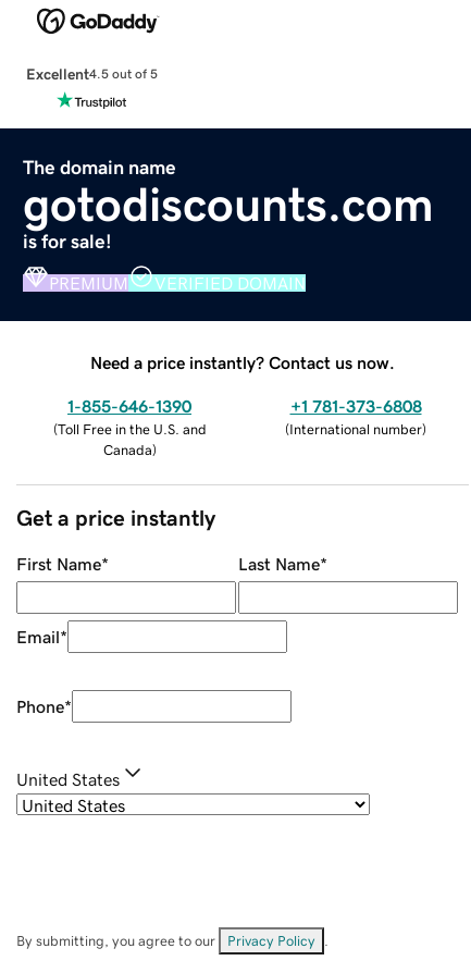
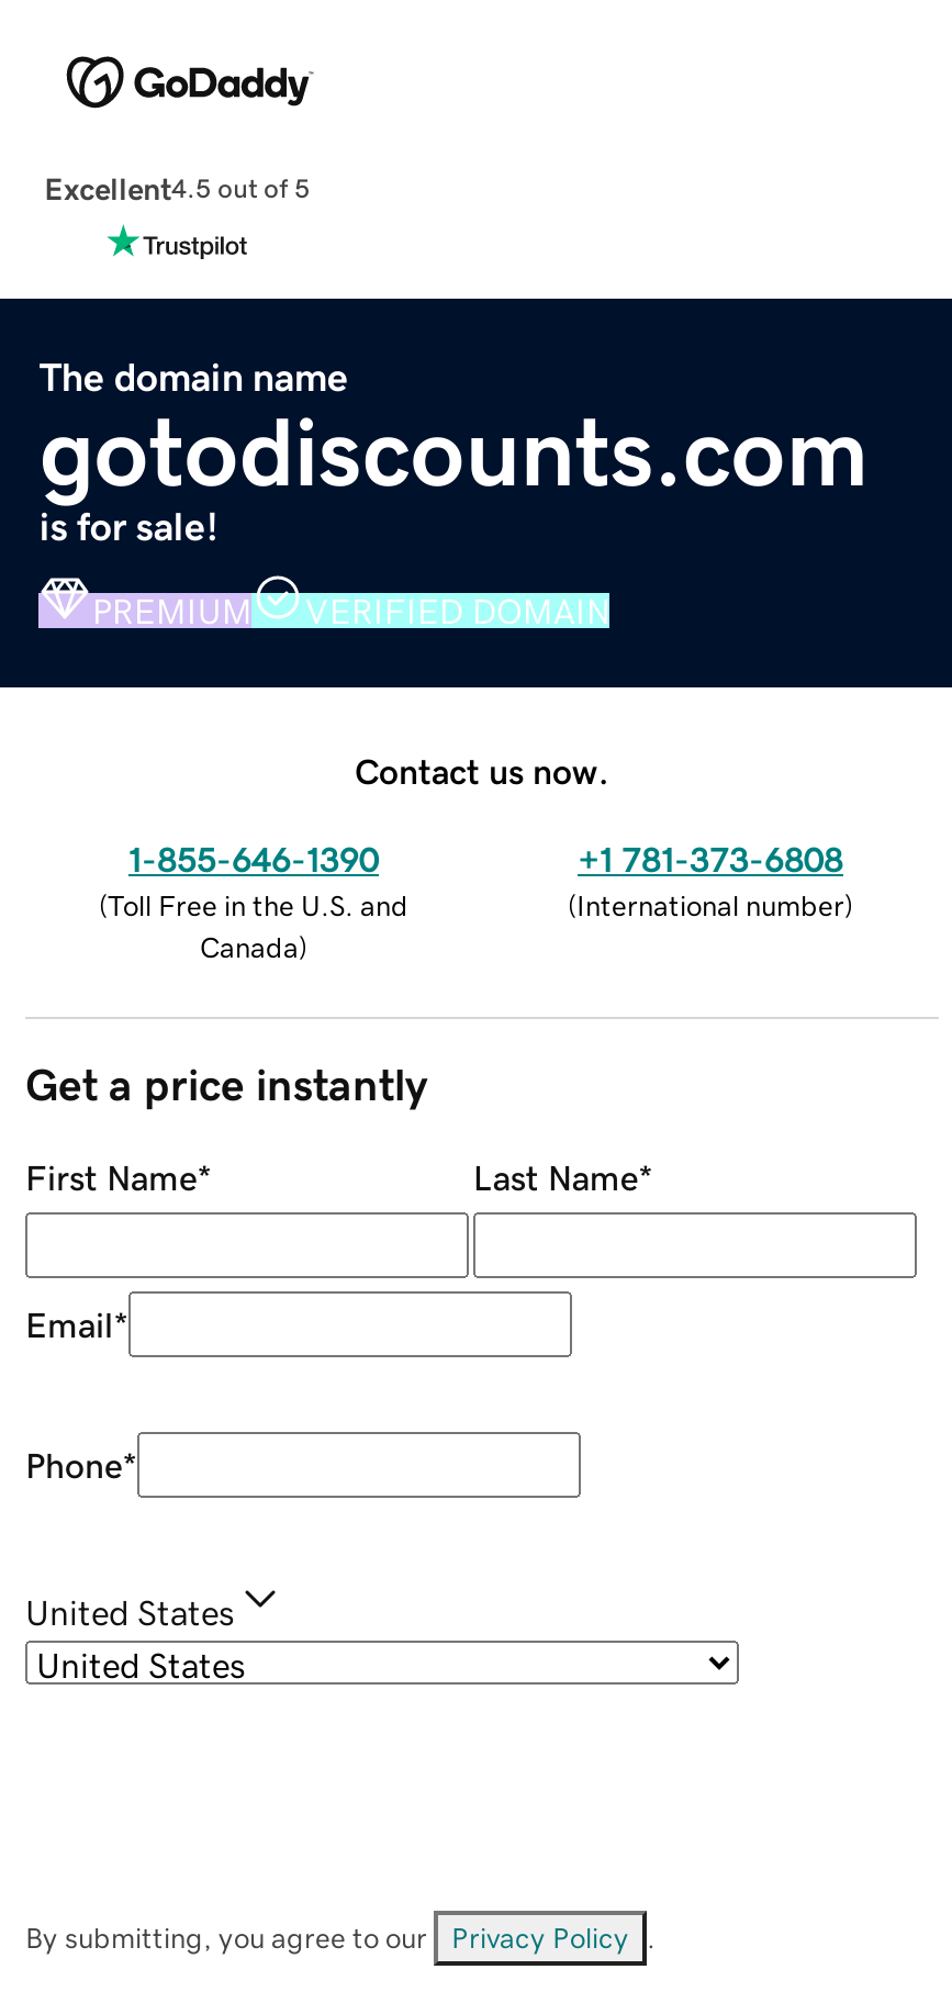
- Need a price instantly? Contact us now.
+ Contact us now.
